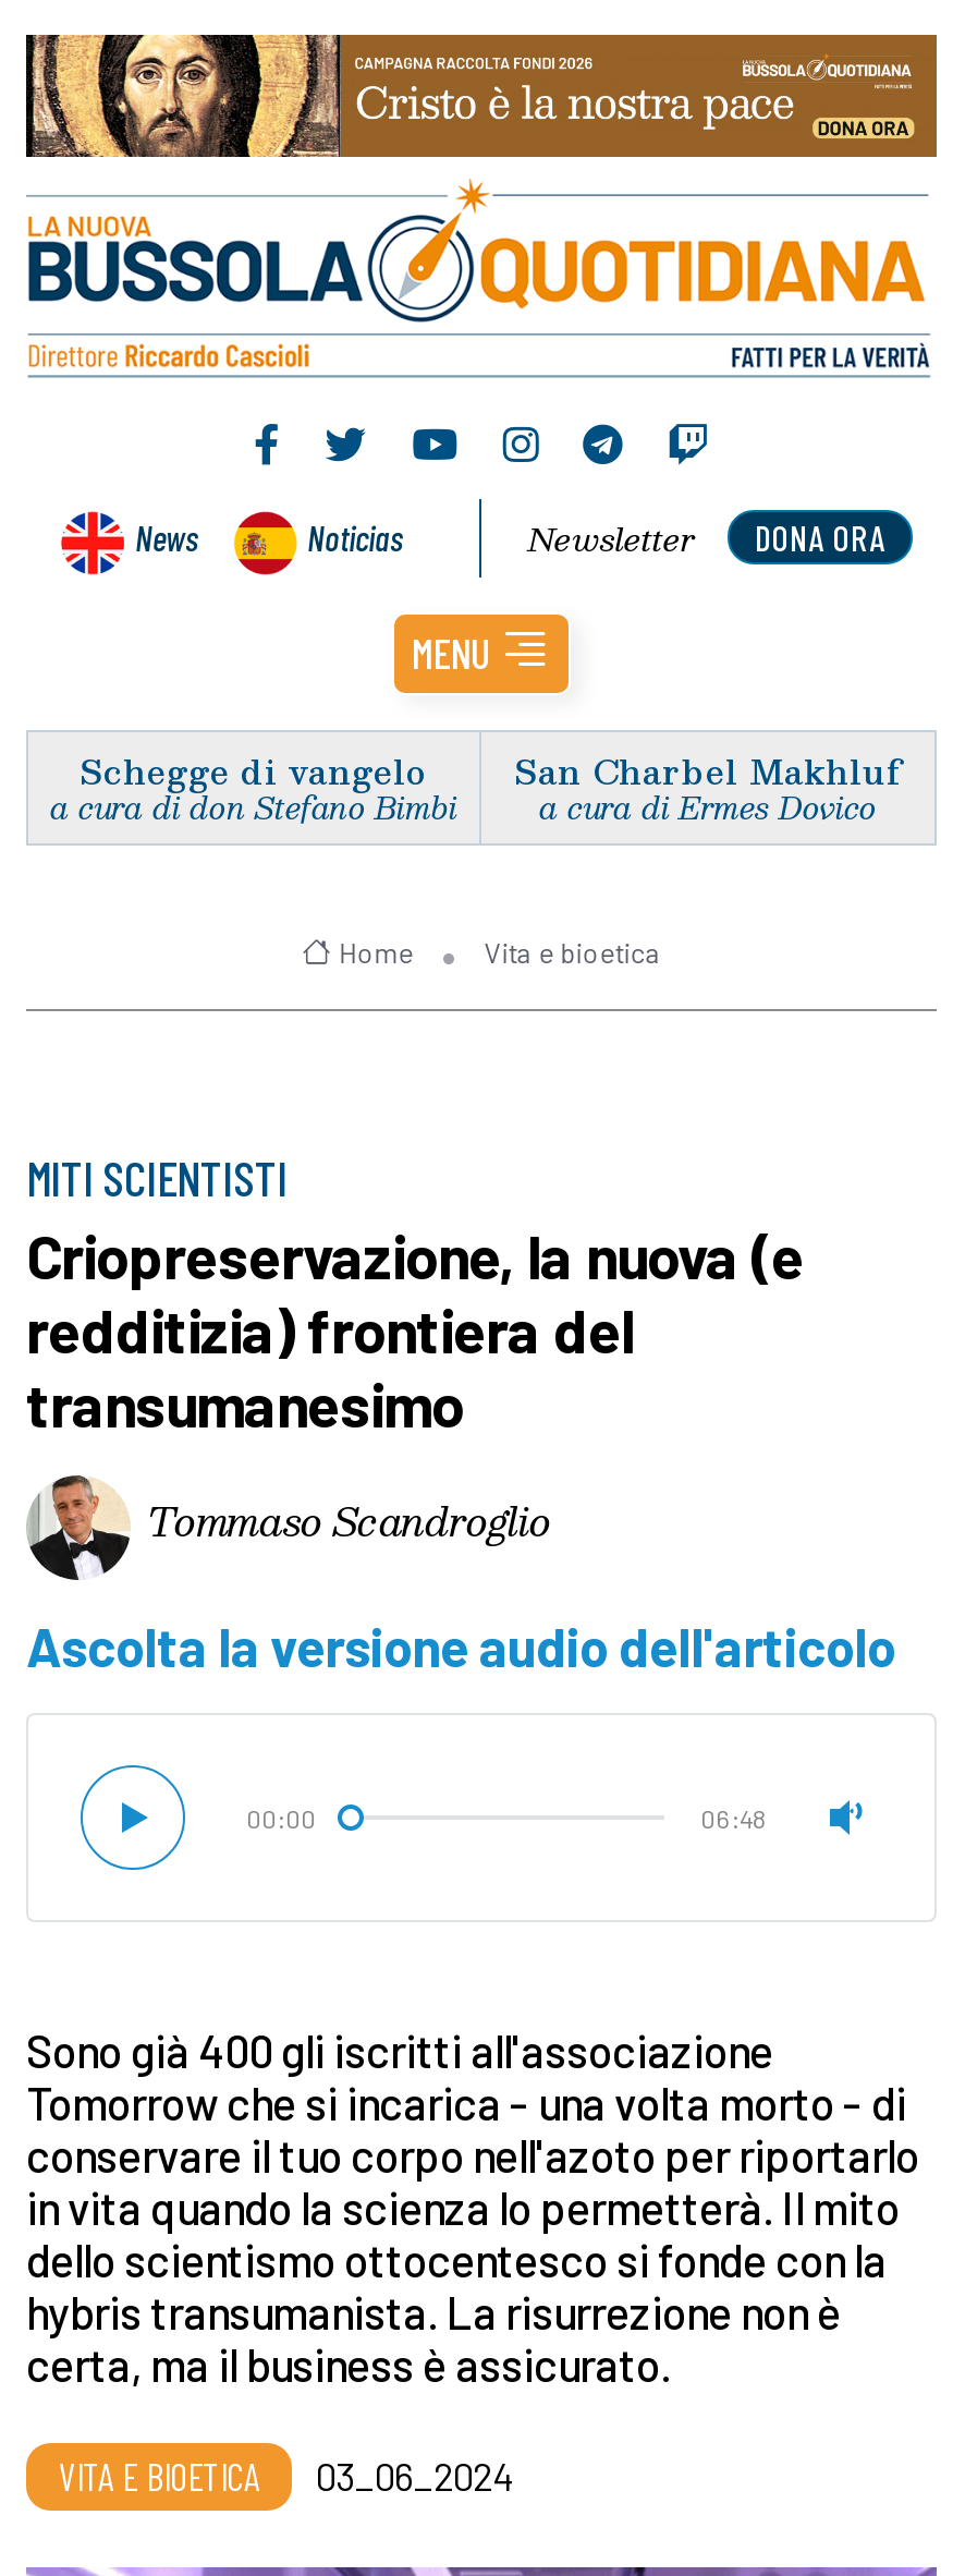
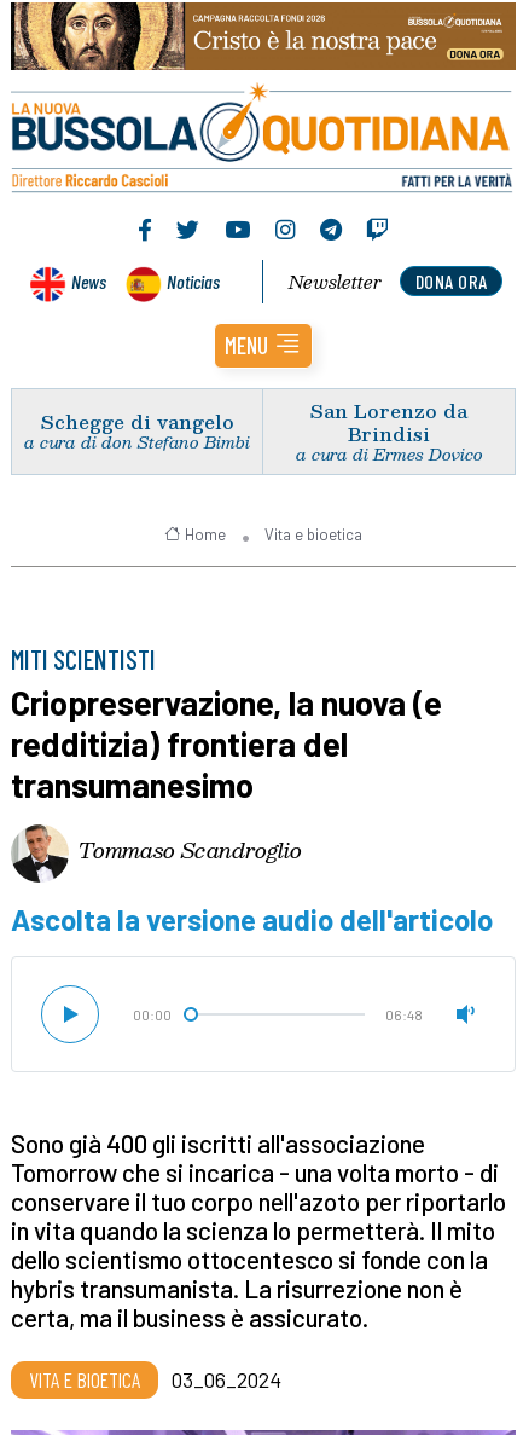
- San Charbel Makhluf
+ San Lorenzo da
+ Brindisi
